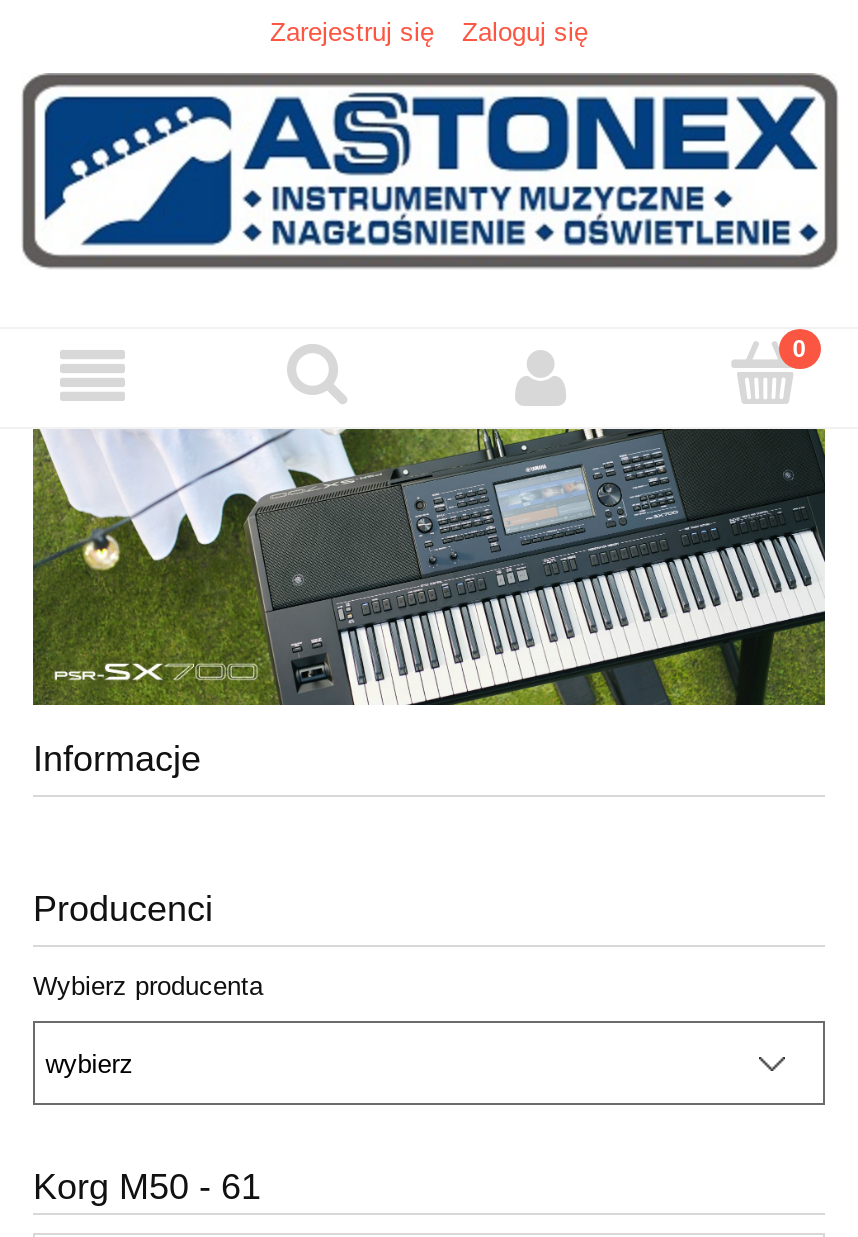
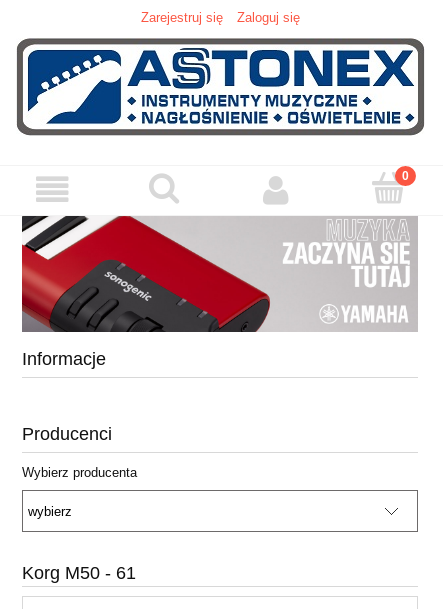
- [image]
+ [image]
